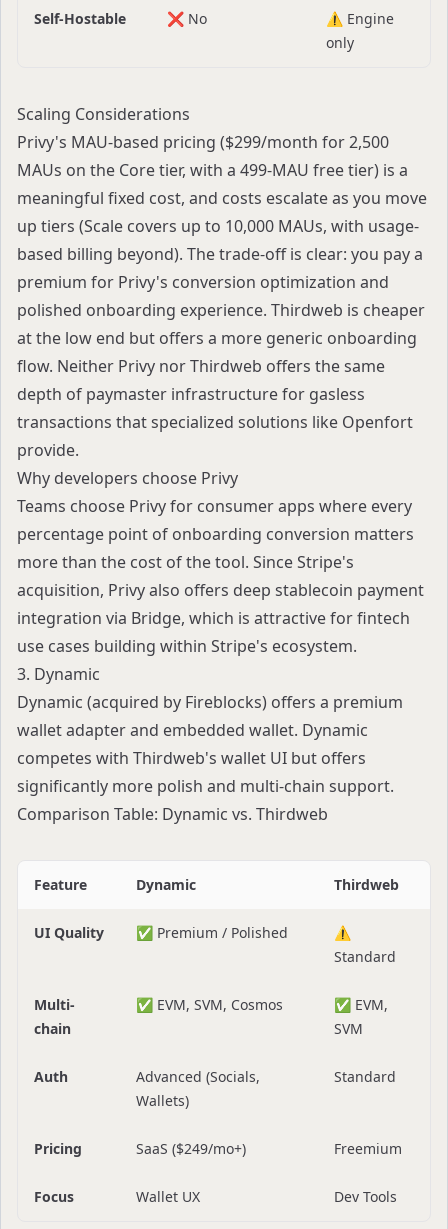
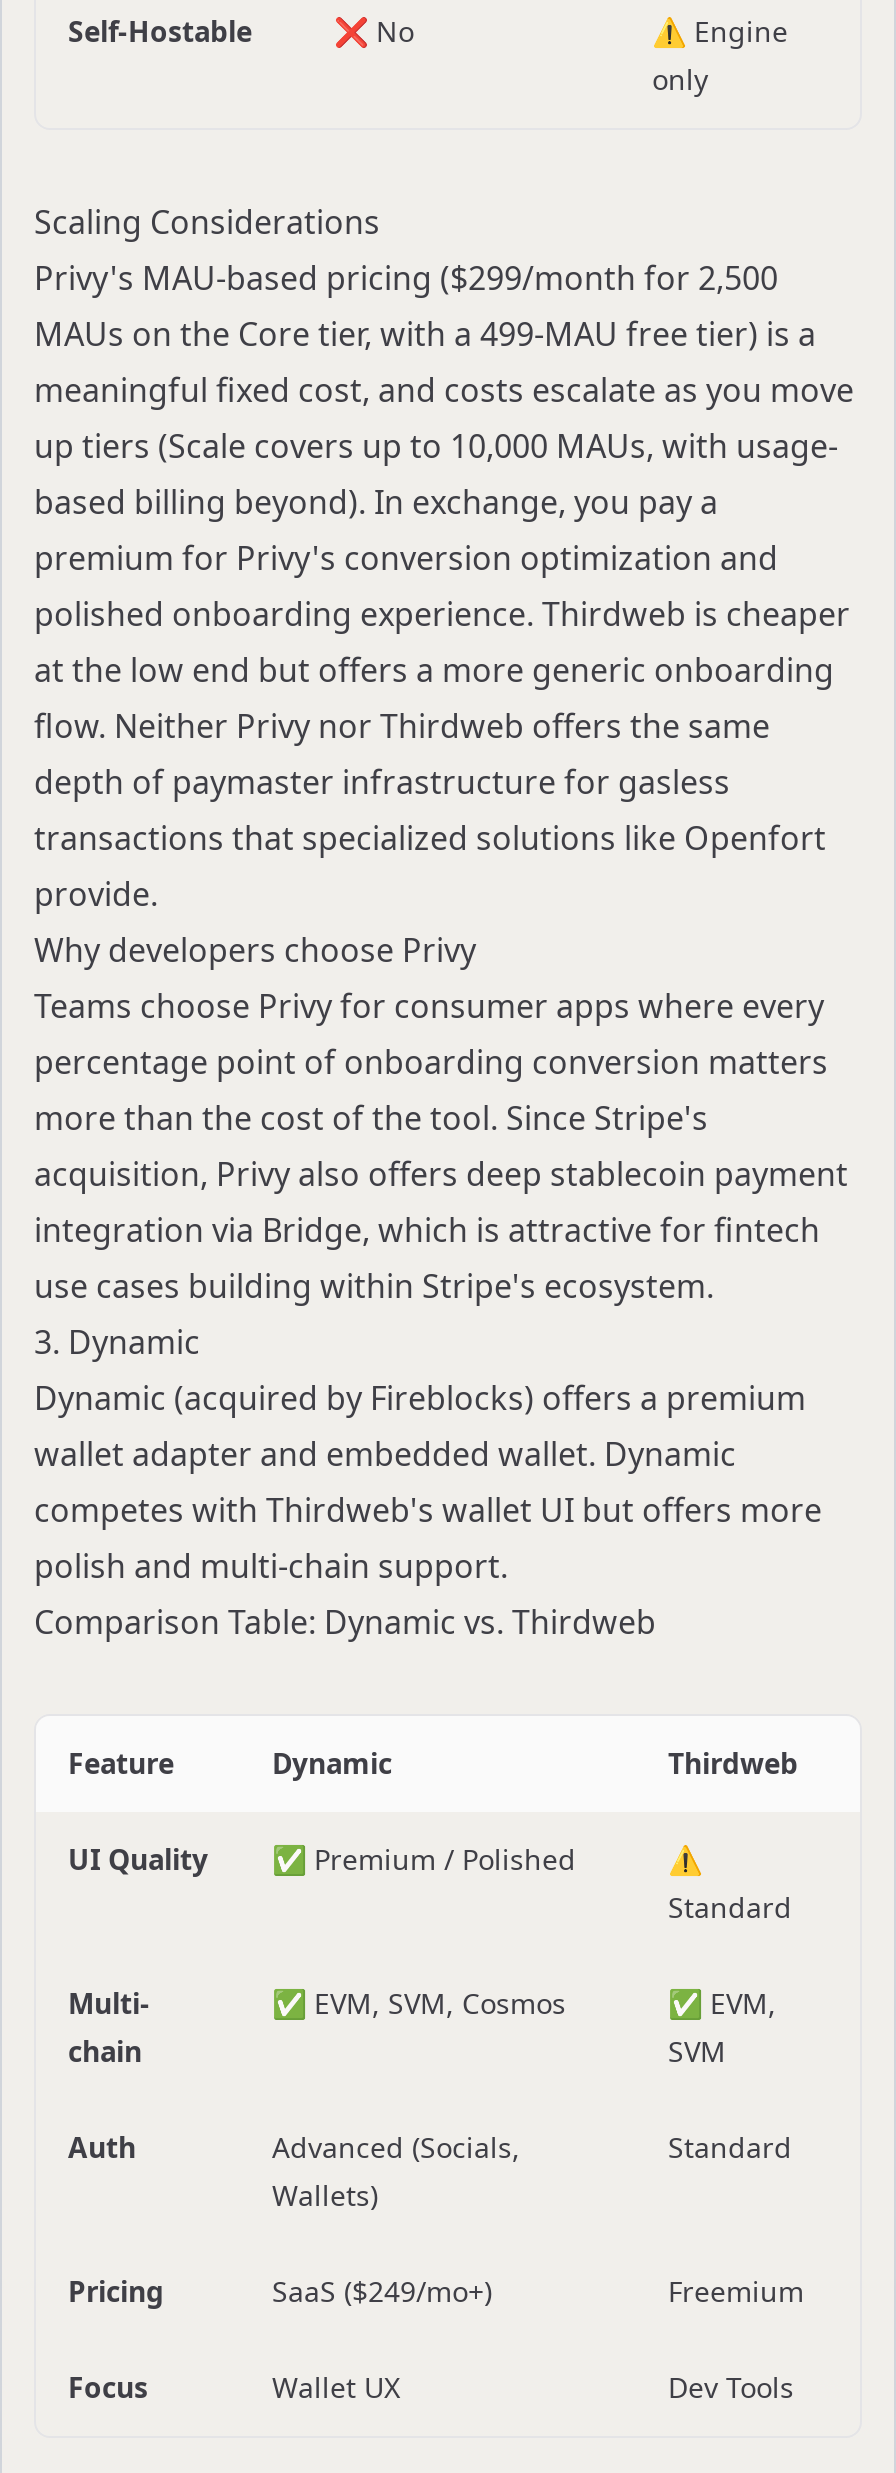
- based billing beyond). The trade-off is clear: you pay a
+ based billing beyond). In exchange, you pay a

- competes with Thirdweb's wallet UI but offers
- significantly more polish and multi-chain support.
+ competes with Thirdweb's wallet UI but offers more
+ polish and multi-chain support.
